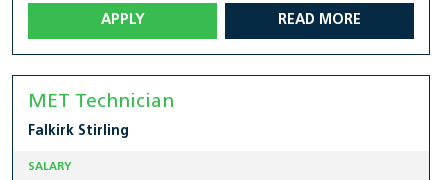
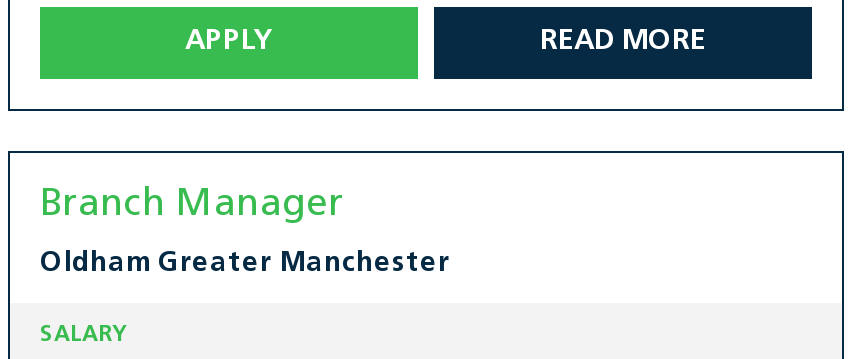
- MET Technician
+ Branch Manager

- Falkirk Stirling
+ Oldham Greater Manchester
